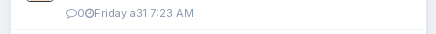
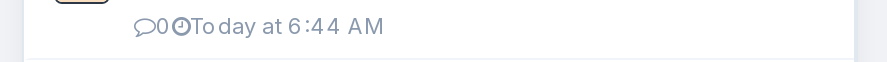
- 0 Friday a31 7:23 AM
+ 0 Today at 6:44 AM
